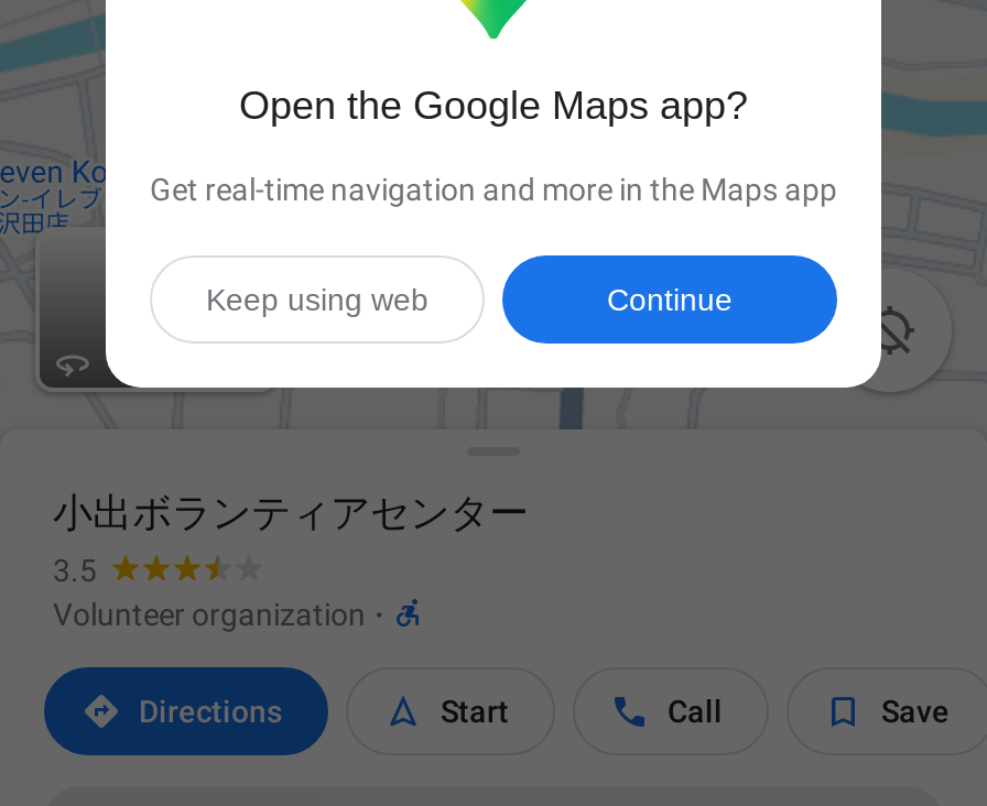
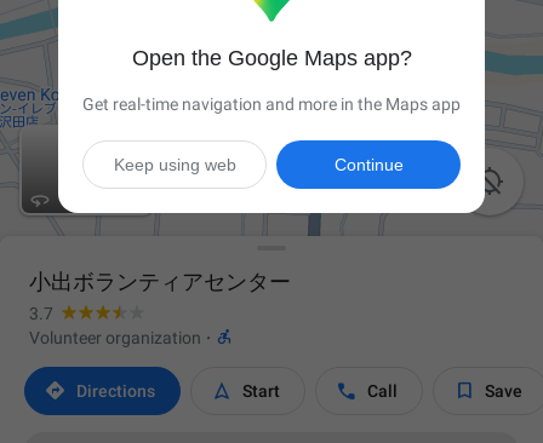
- 3.5
+ 3.7
